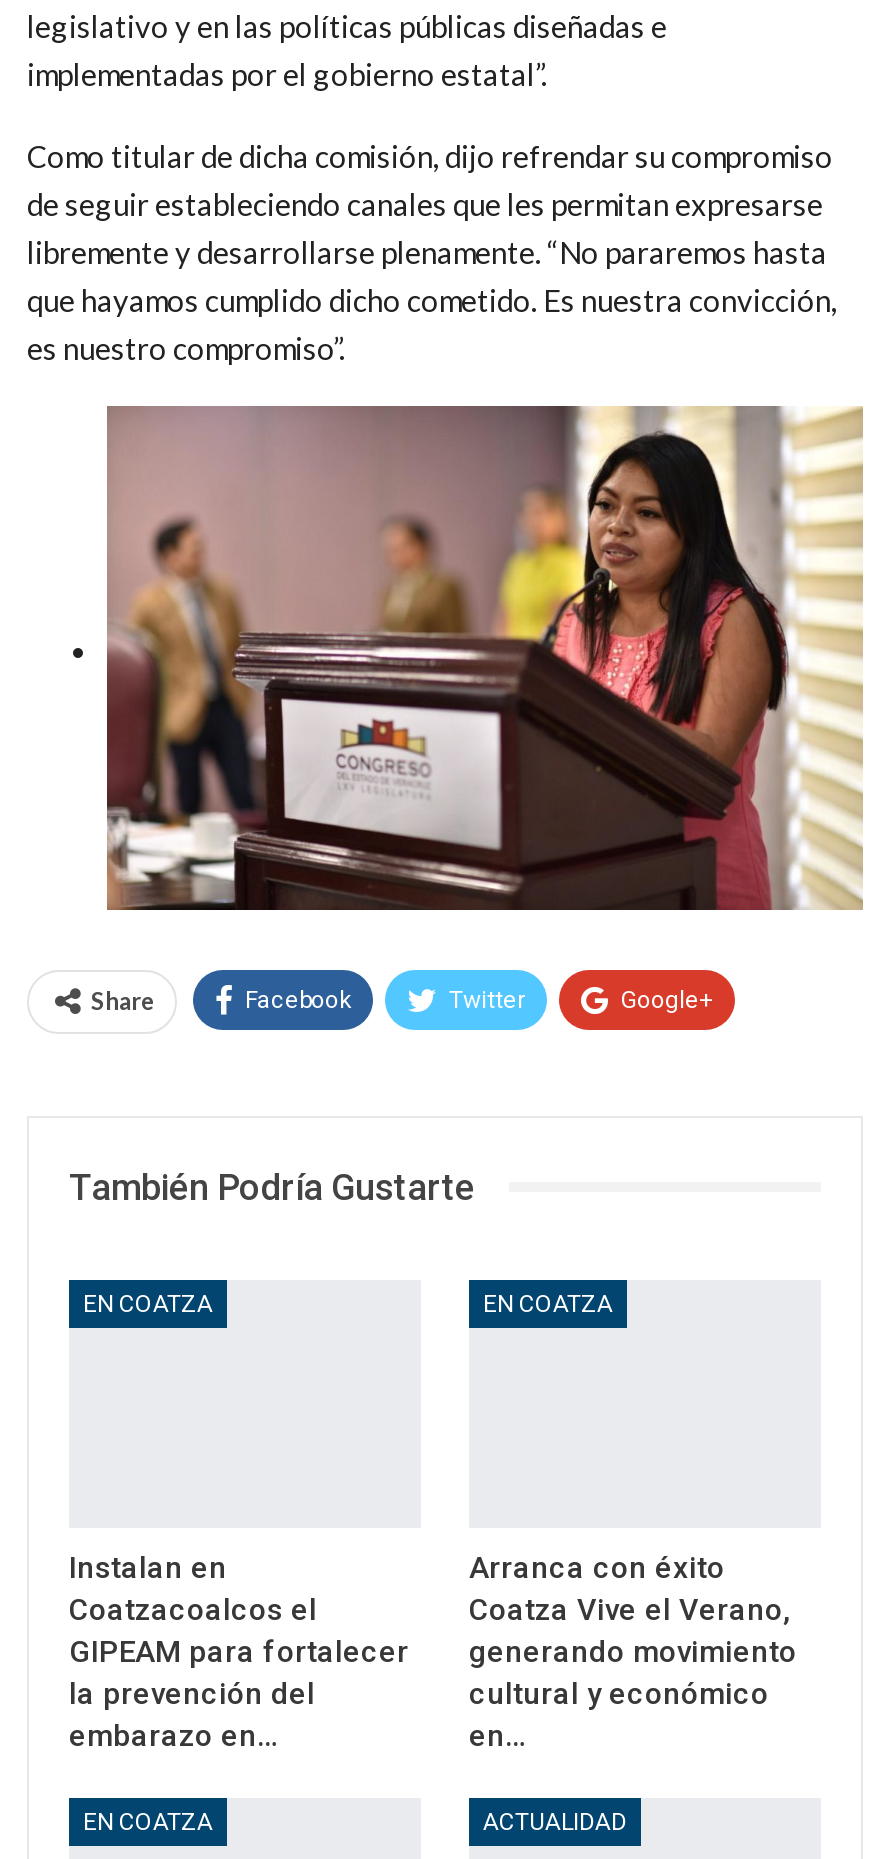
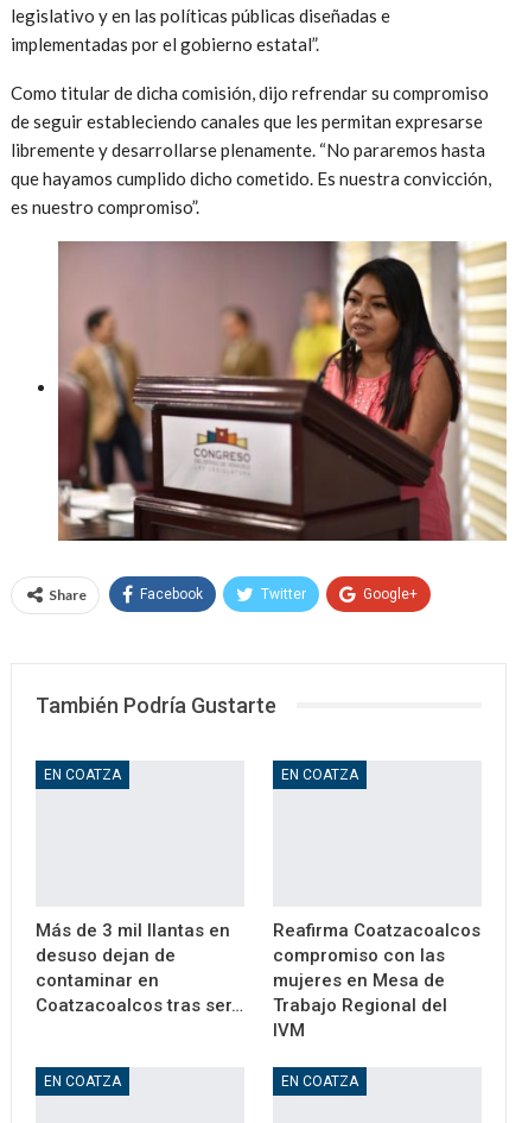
- Instalan en
- Coatzacoalcos el
- GIPEAM para fortalecer
- la prevención del
- embarazo en…
+ Más de 3 mil llantas en
+ desuso dejan de
+ contaminar en
+ Coatzacoalcos tras ser…

- Arranca con éxito
- Coatza Vive el Verano,
- generando movimiento
- cultural y económico
- en…
+ Reafirma Coatzacoalcos
+ compromiso con las
+ mujeres en Mesa de
+ Trabajo Regional del
+ IVM

- ACTUALIDAD
+ EN COATZA
